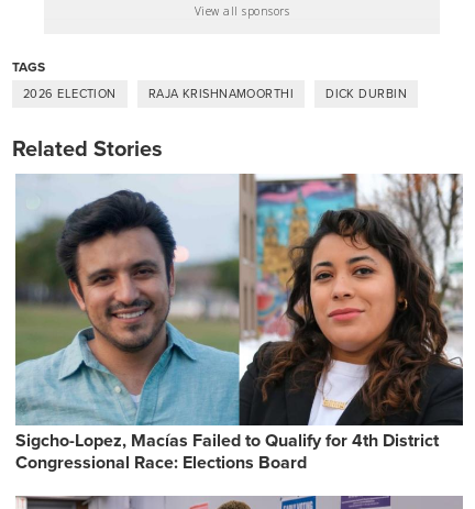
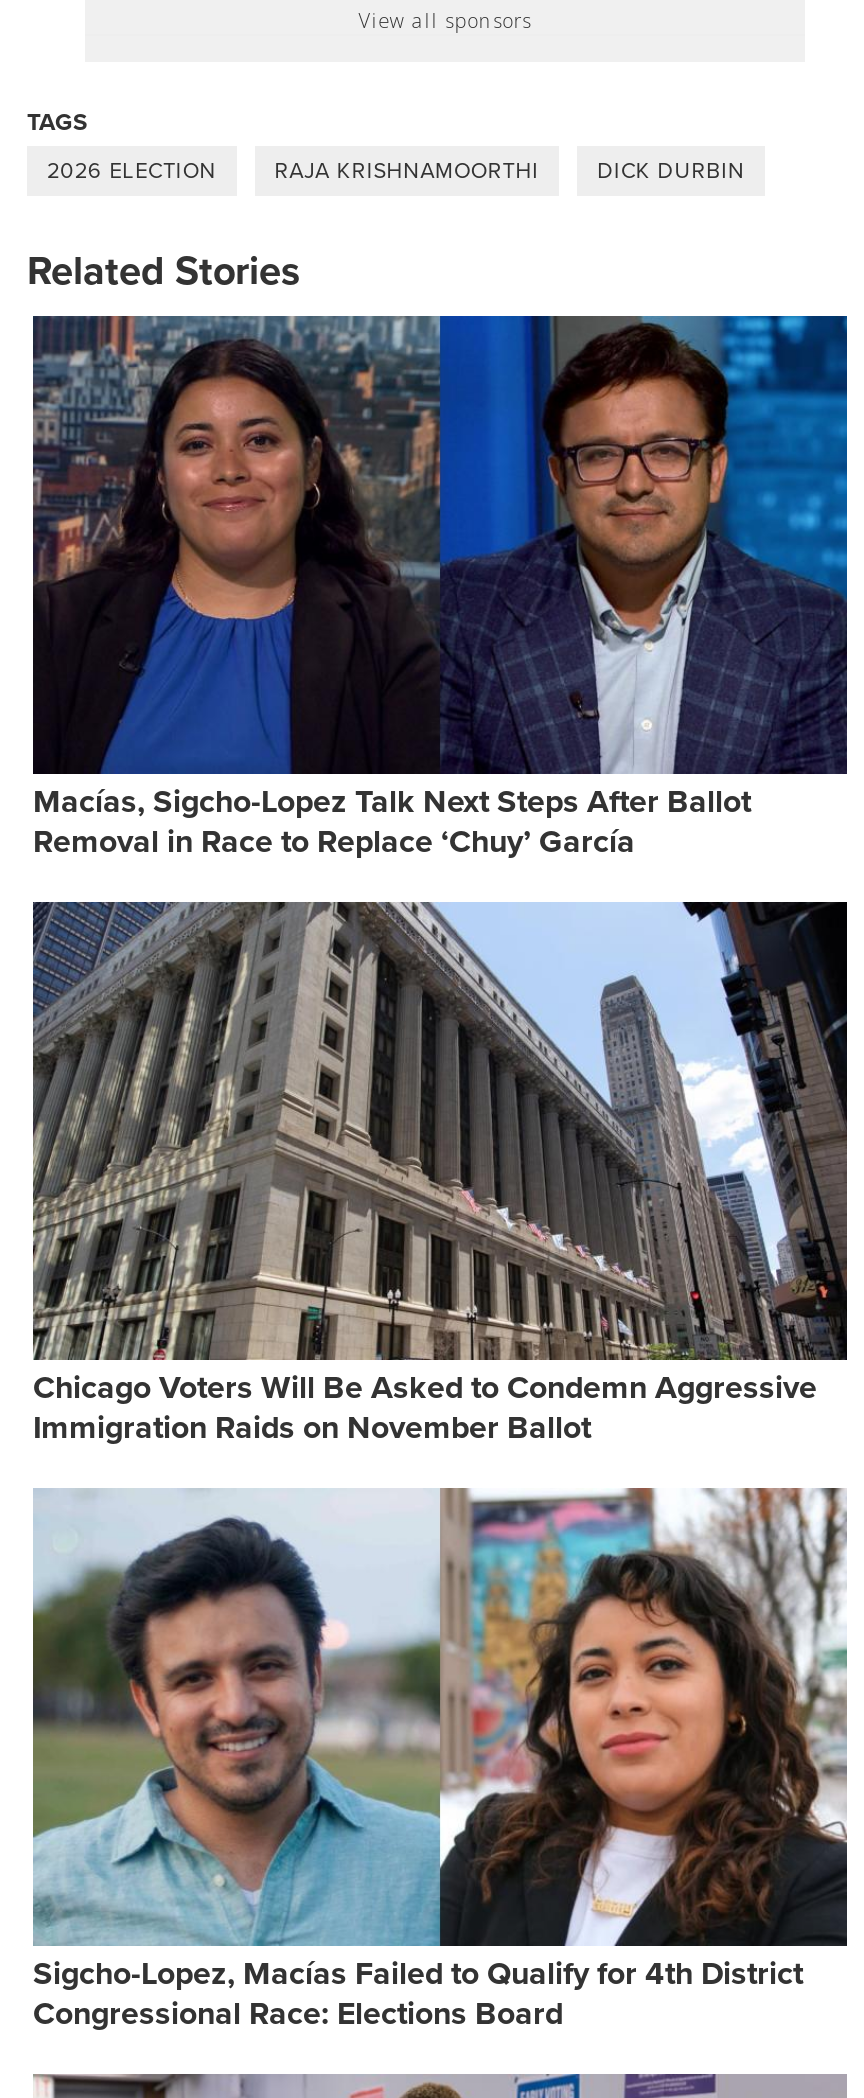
+ [image]
+ Macías, Sigcho-Lopez Talk Next Steps After Ballot
+ Removal in Race to Replace ‘Chuy’ García

+ [image]
+ Chicago Voters Will Be Asked to Condemn Aggressive
+ Immigration Raids on November Ballot
